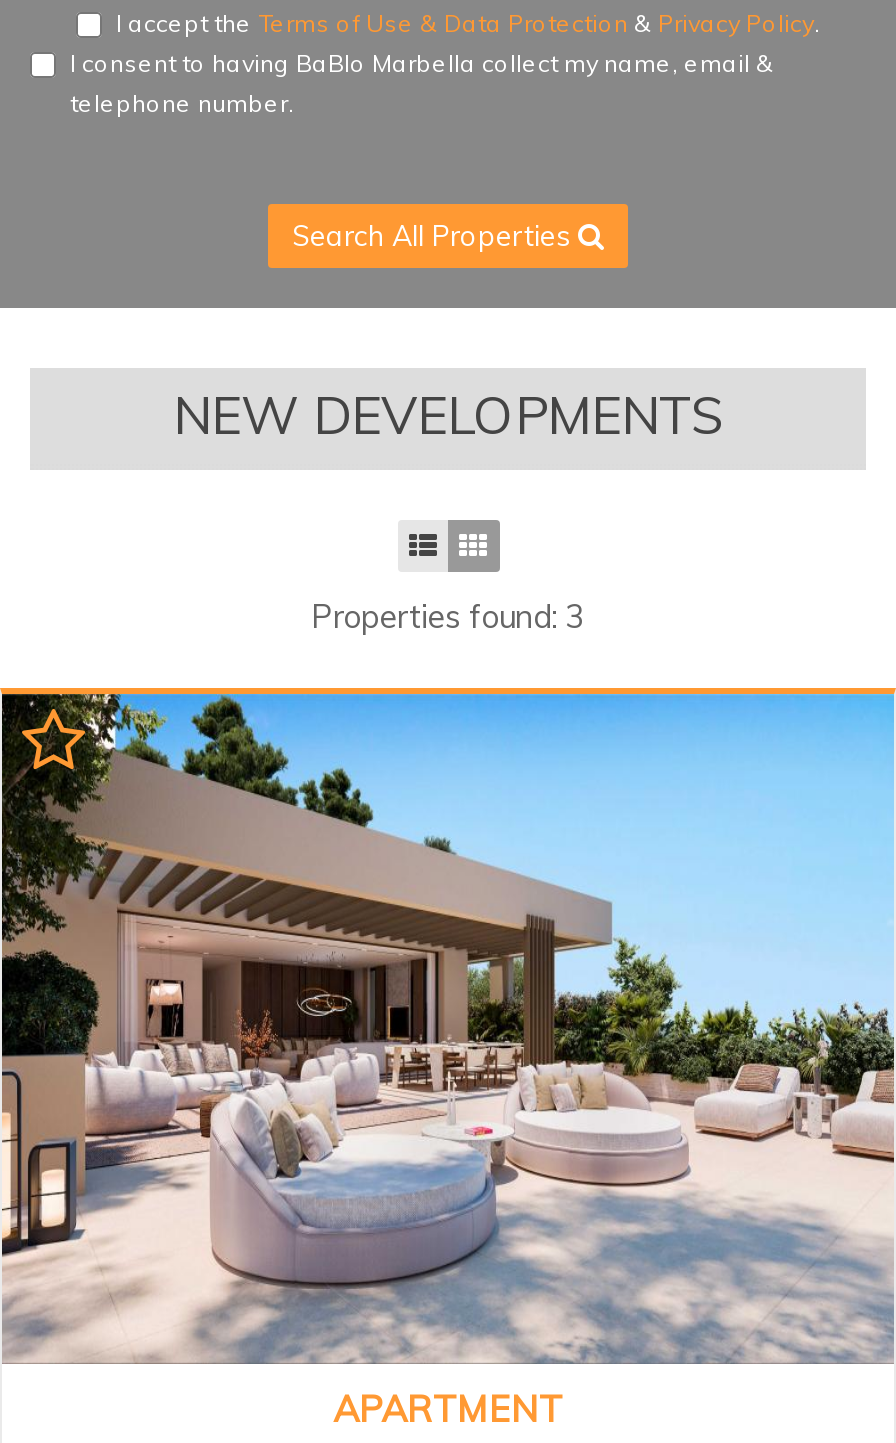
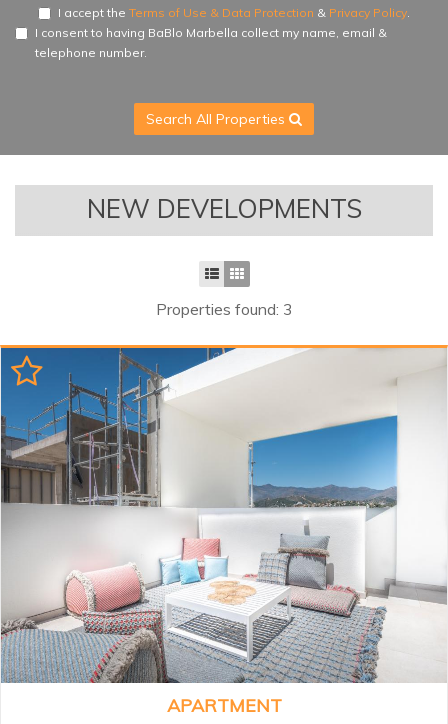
- [image]
+ [image]
